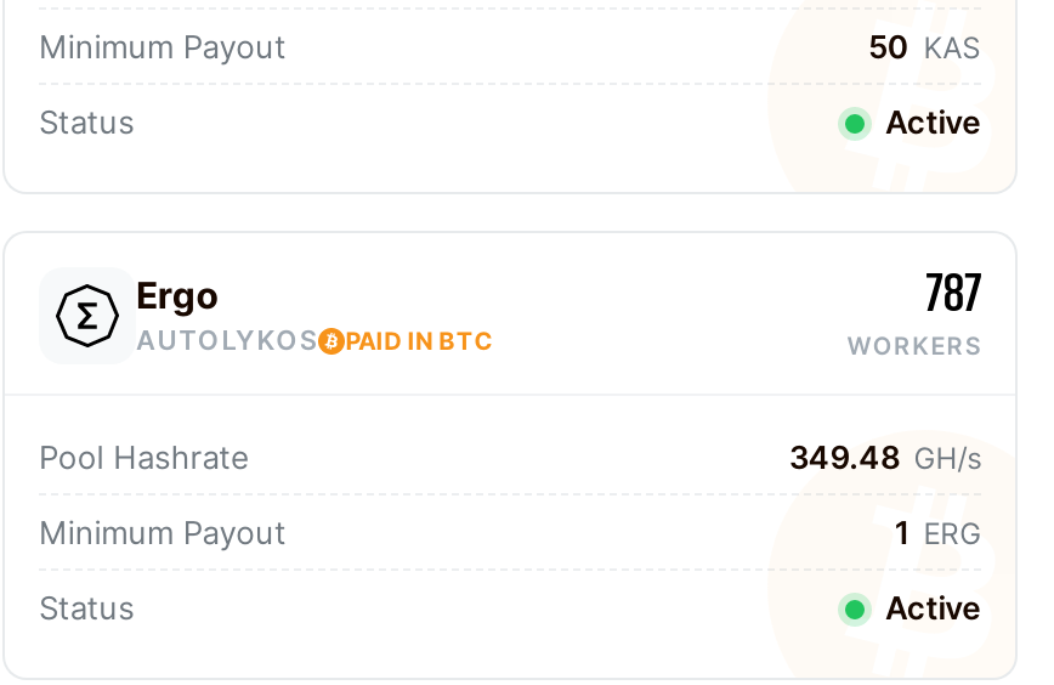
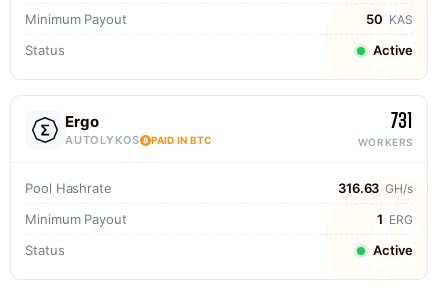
- 787
+ 731

- 349.48 GH/s
+ 316.63 GH/s
